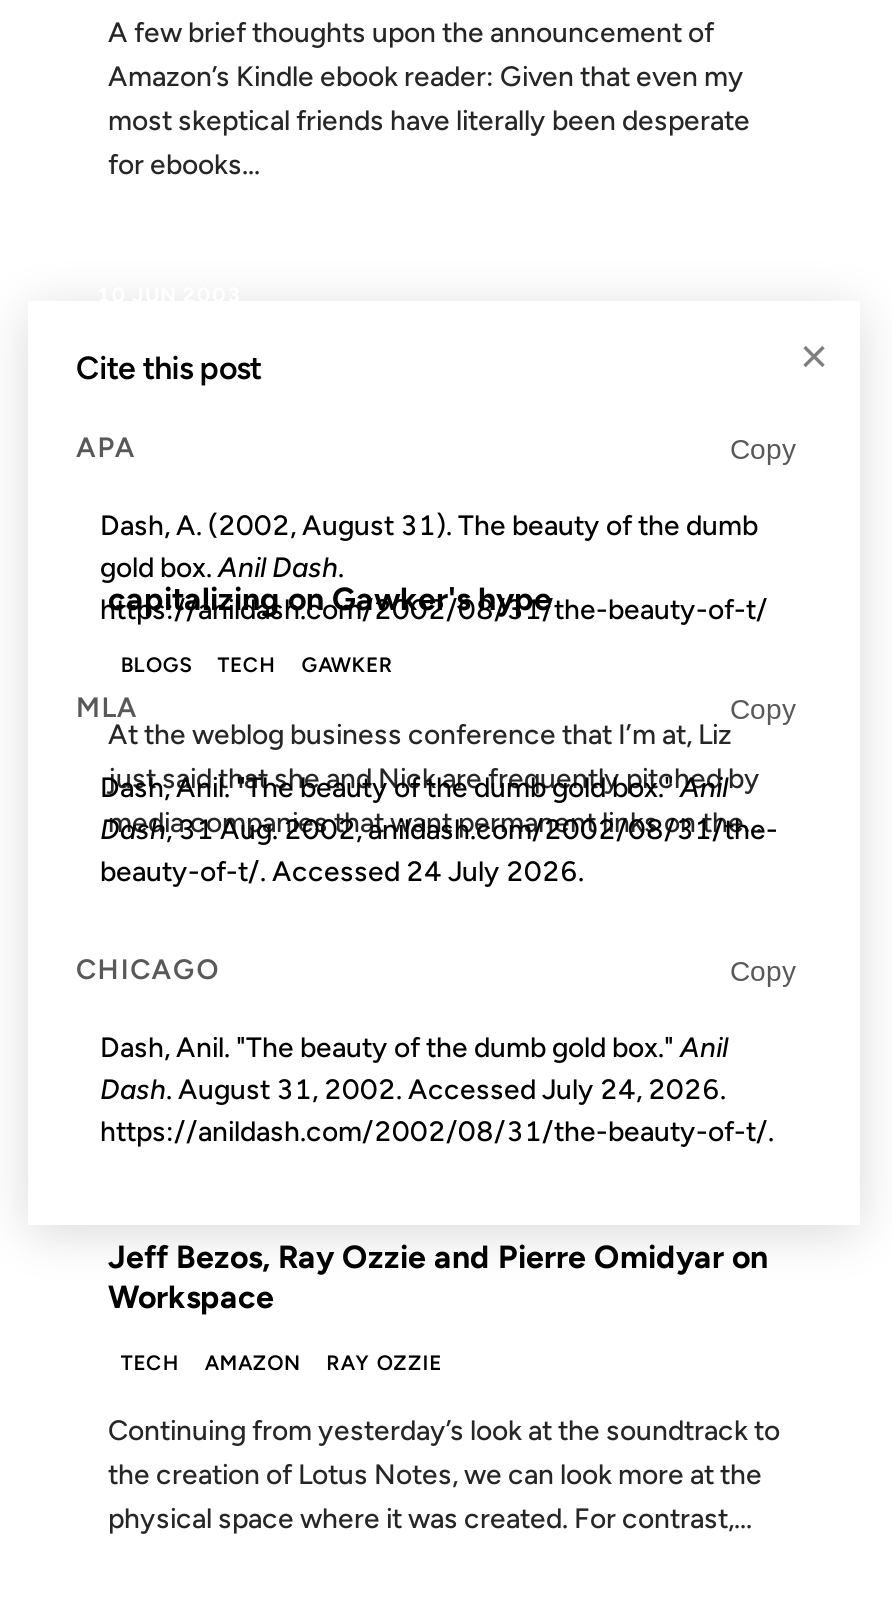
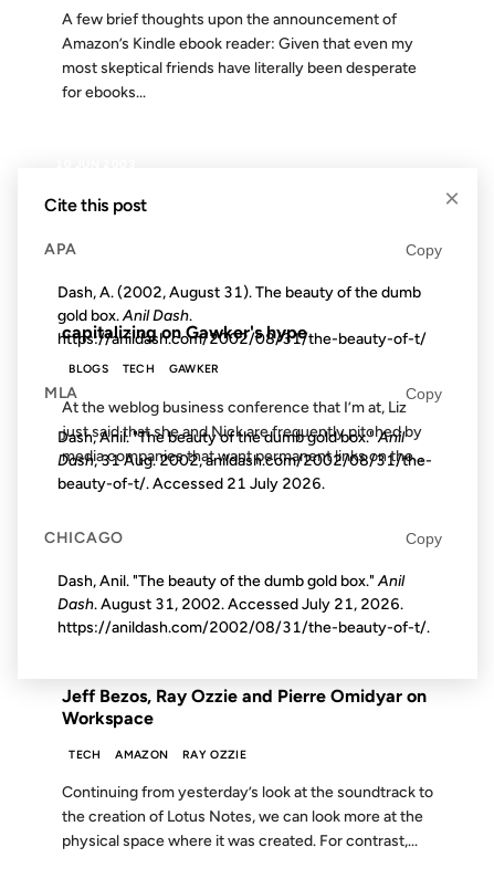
- beauty-of-t/. Accessed 24 July 2026.
+ beauty-of-t/. Accessed 21 July 2026.

- Dash. August 31, 2002. Accessed July 24, 2026.
+ Dash. August 31, 2002. Accessed July 21, 2026.
